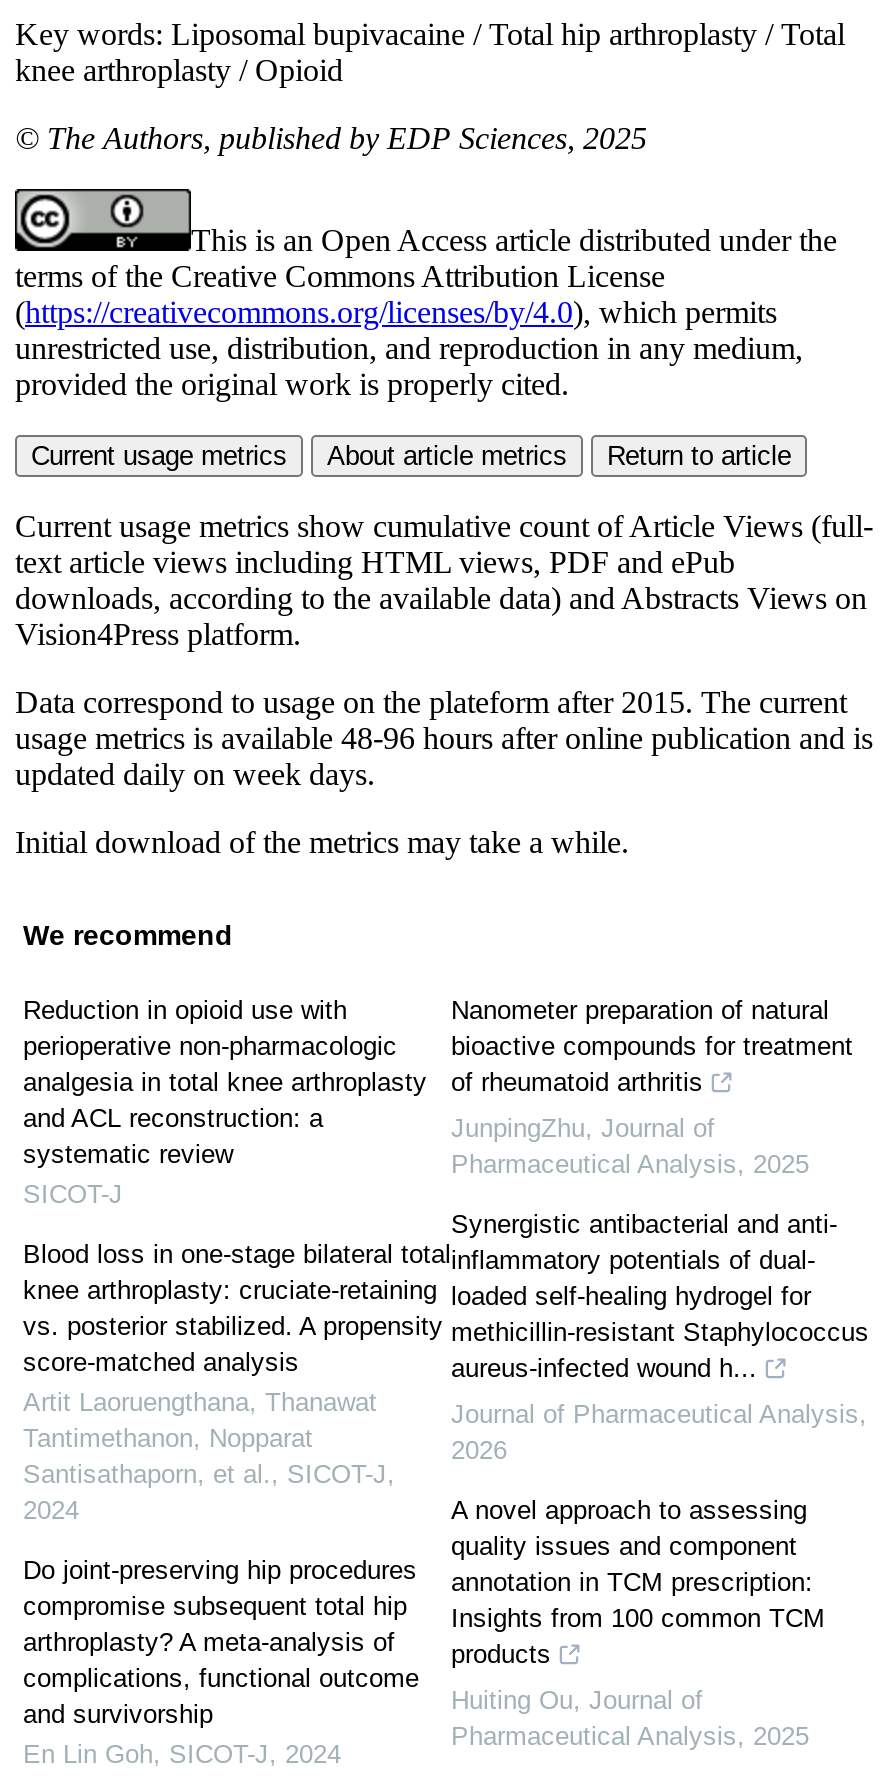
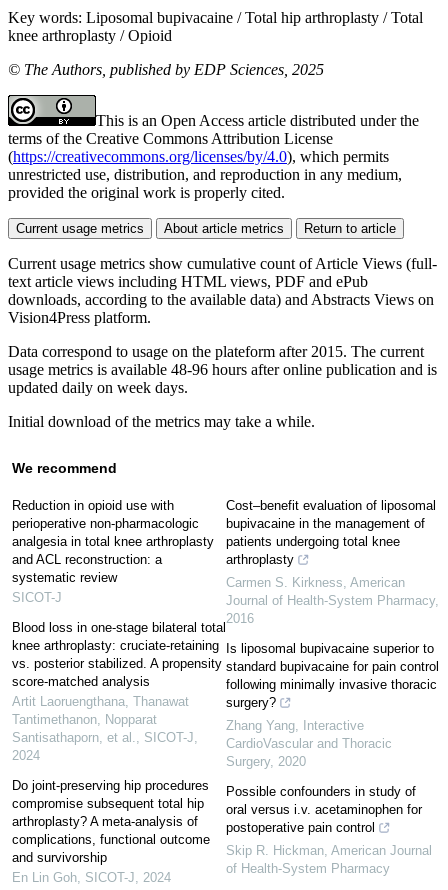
- Nanometer preparation of natural
- bioactive compounds for treatment
- of rheumatoid arthritis
+ Cost–benefit evaluation of liposomal
+ bupivacaine in the management of
+ patients undergoing total knee
+ arthroplasty

- JunpingZhu, Journal of
- Pharmaceutical Analysis, 2025
+ Carmen S. Kirkness, American
+ Journal of Health-System Pharmacy,
+ 2016

- Synergistic antibacterial and anti-
- inflammatory potentials of dual-
- loaded self-healing hydrogel for
- methicillin-resistant Staphylococcus
- aureus-infected wound h...
+ Is liposomal bupivacaine superior to
+ standard bupivacaine for pain control
+ following minimally invasive thoracic
+ surgery?

- Journal of Pharmaceutical Analysis,
- 2026
+ Zhang Yang, Interactive
+ CardioVascular and Thoracic
+ Surgery, 2020

- A novel approach to assessing
- quality issues and component
- annotation in TCM prescription:
- Insights from 100 common TCM
- products
+ Possible confounders in study of
+ oral versus i.v. acetaminophen for
+ postoperative pain control

- Huiting Ou, Journal of
- Pharmaceutical Analysis, 2025
+ Skip R. Hickman, American Journal
+ of Health-System Pharmacy
